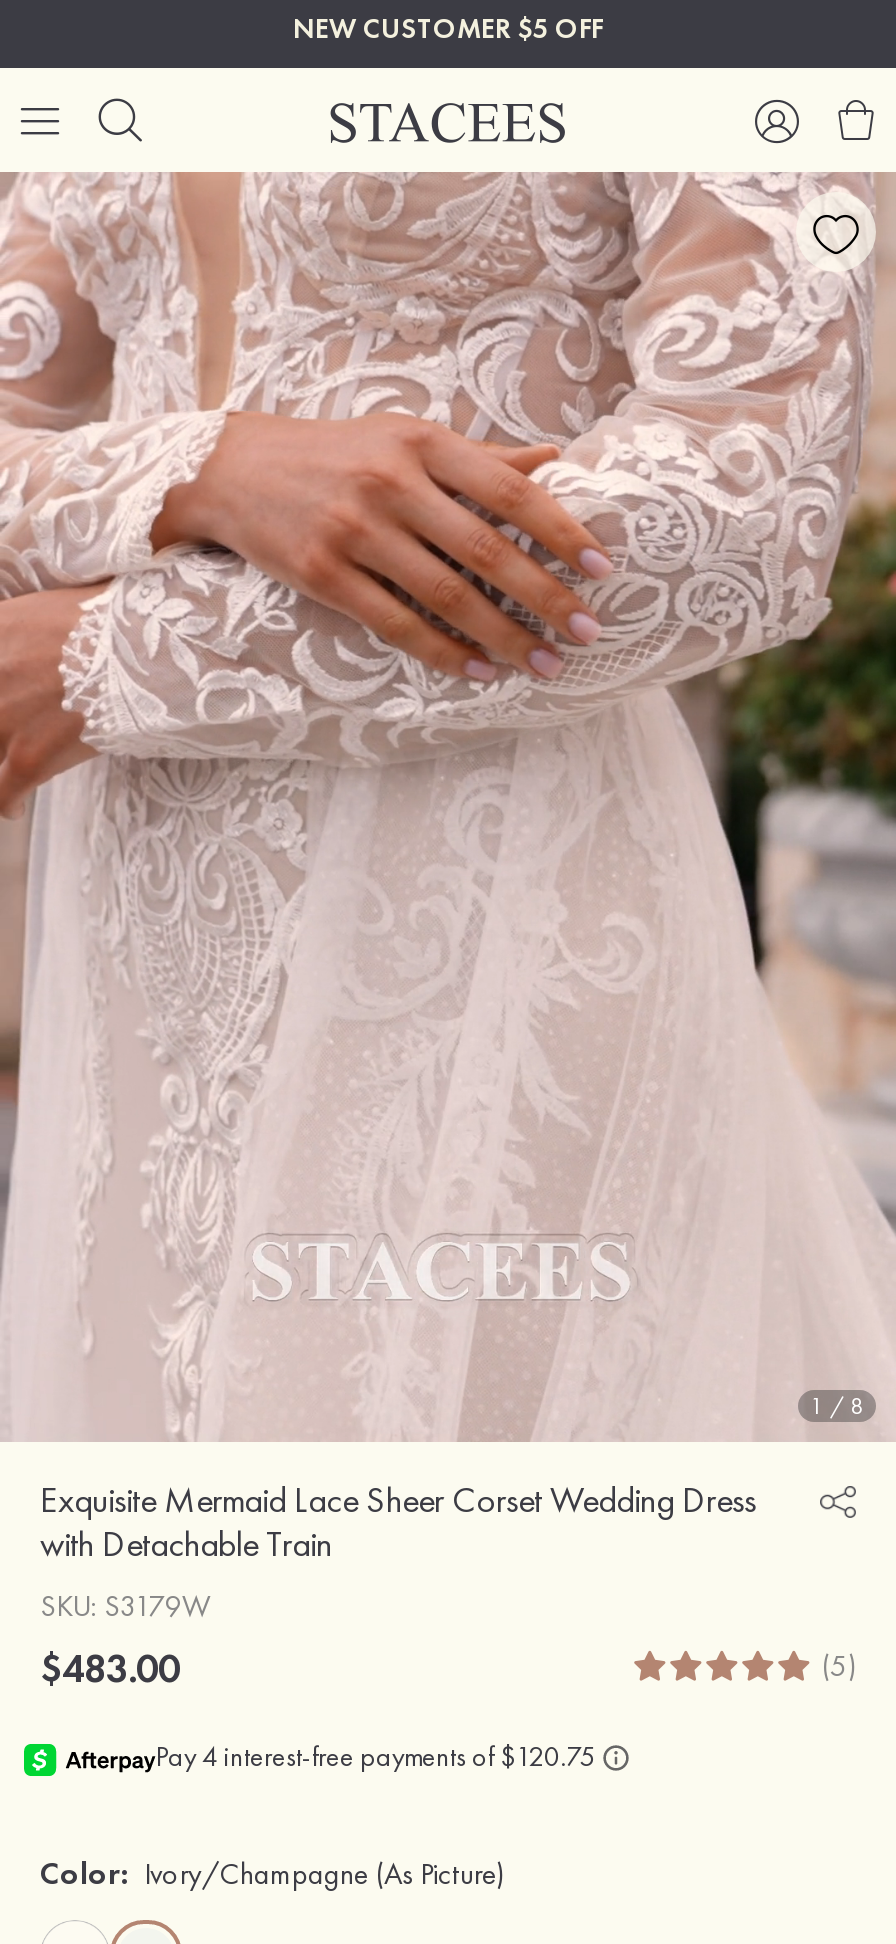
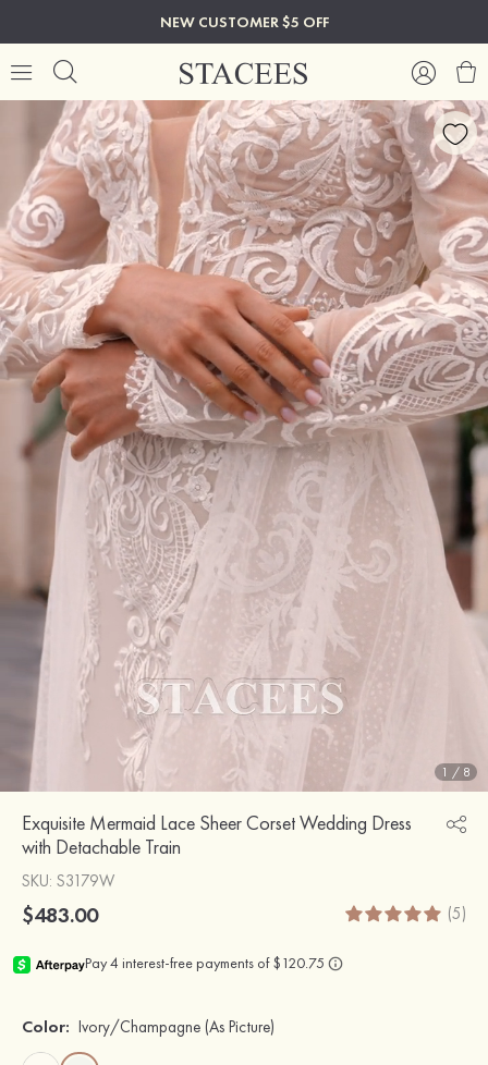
- [image]
+ [image]
